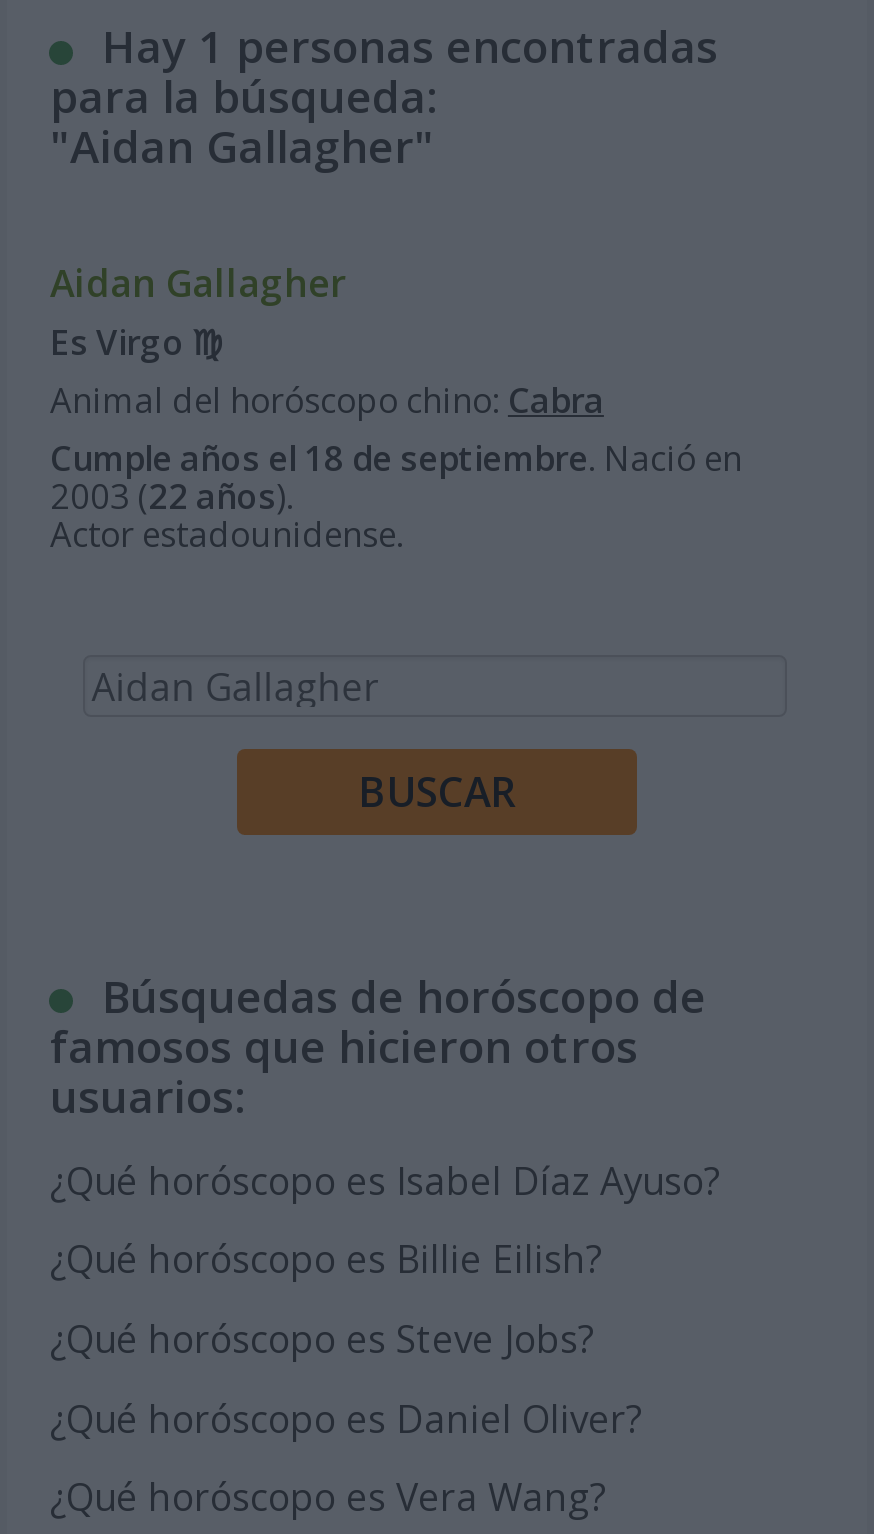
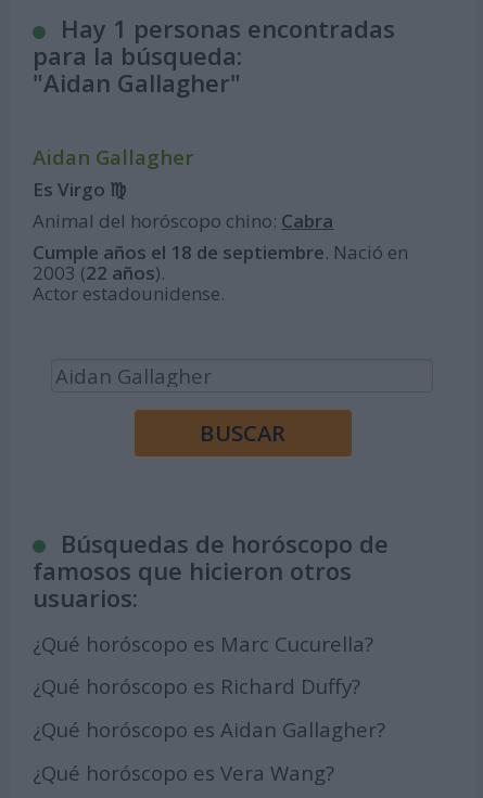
- ¿Qué horóscopo es Isabel Díaz Ayuso?
- ¿Qué horóscopo es Billie Eilish?
- ¿Qué horóscopo es Steve Jobs?
- ¿Qué horóscopo es Daniel Oliver?
+ ¿Qué horóscopo es Marc Cucurella?
+ ¿Qué horóscopo es Richard Duffy?
+ ¿Qué horóscopo es Aidan Gallagher?
